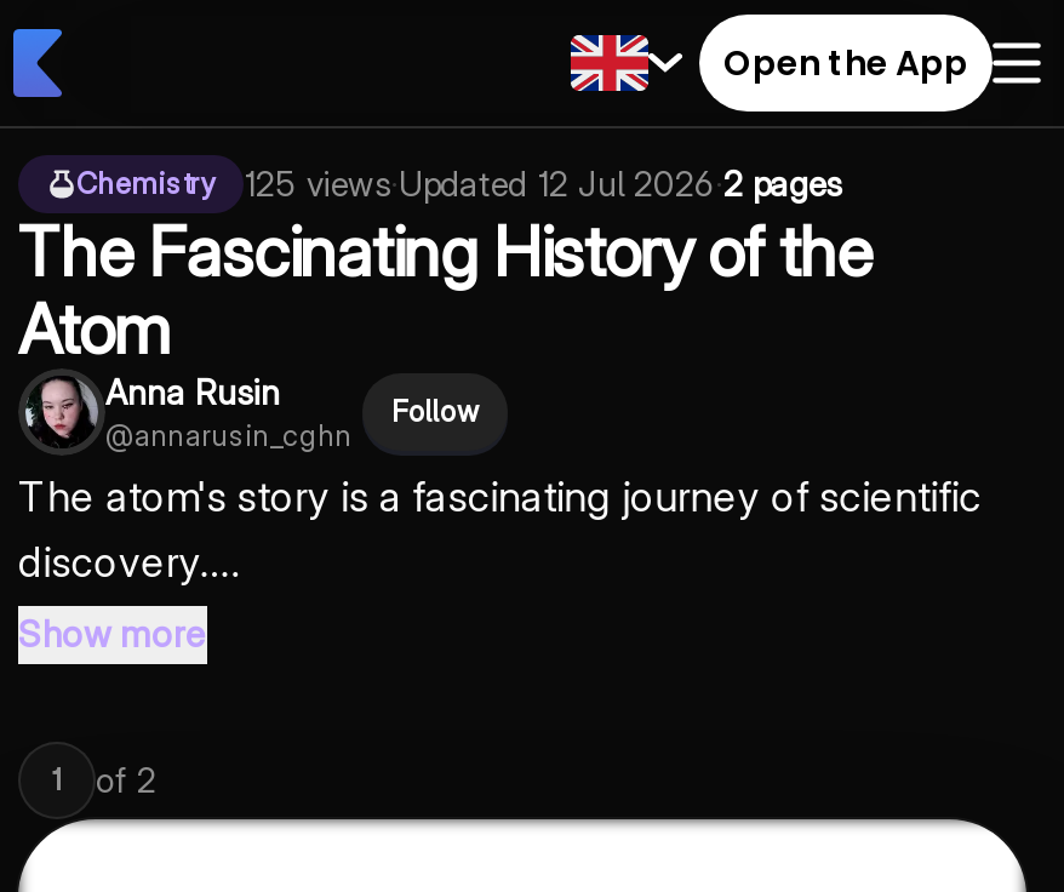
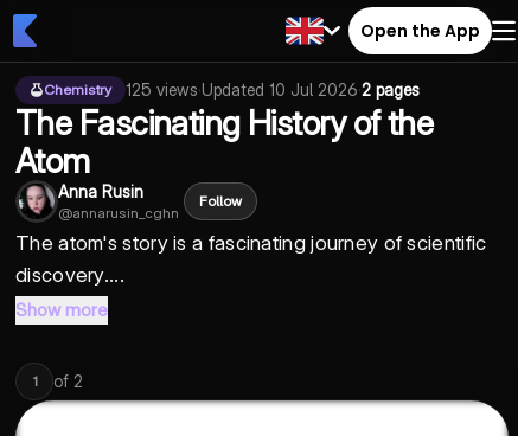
- 125 views · Updated 12 Jul 2026 · 2 pages
+ 125 views · Updated 10 Jul 2026 · 2 pages
